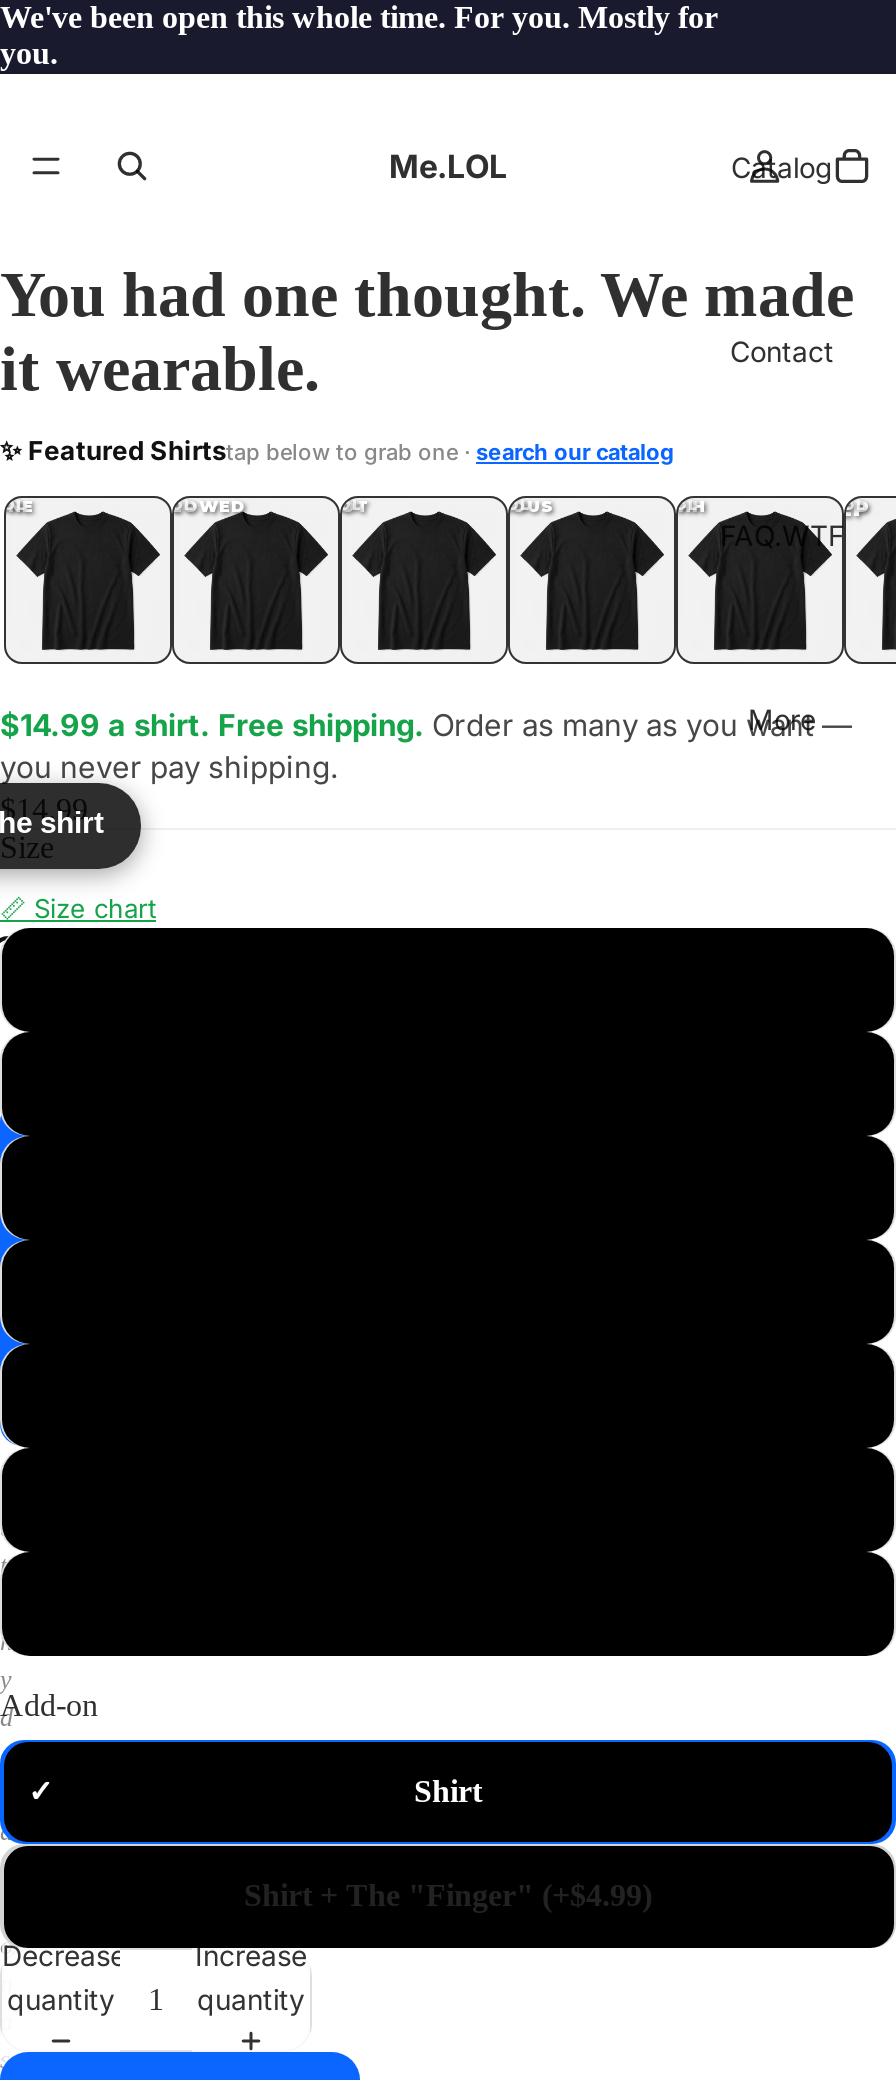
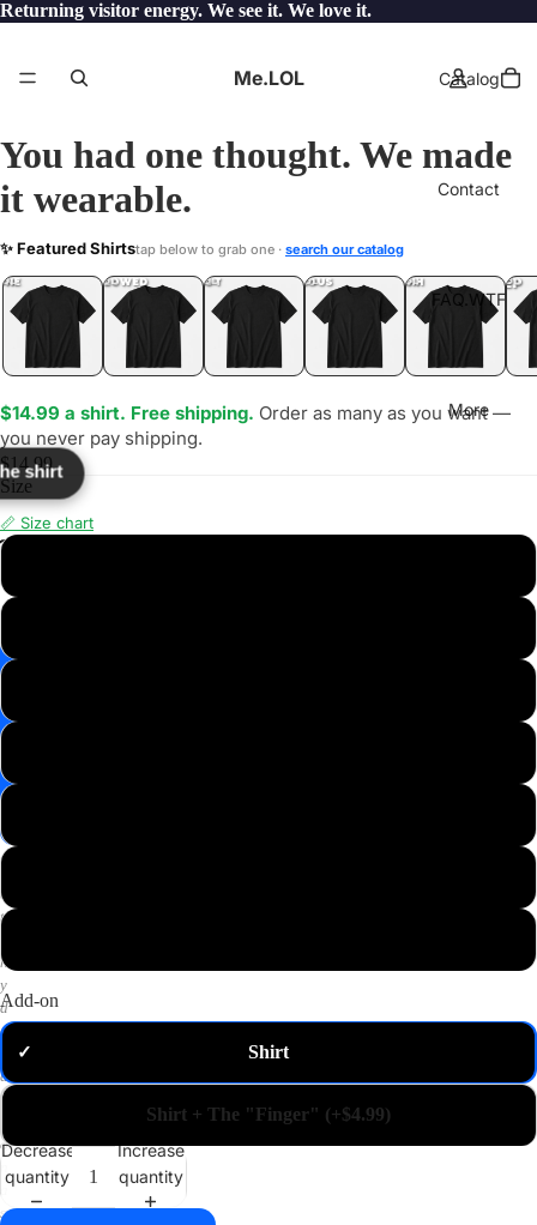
- We've been open this whole time. For you. Mostly for
- you.
+ Returning visitor energy. We see it. We love it.
